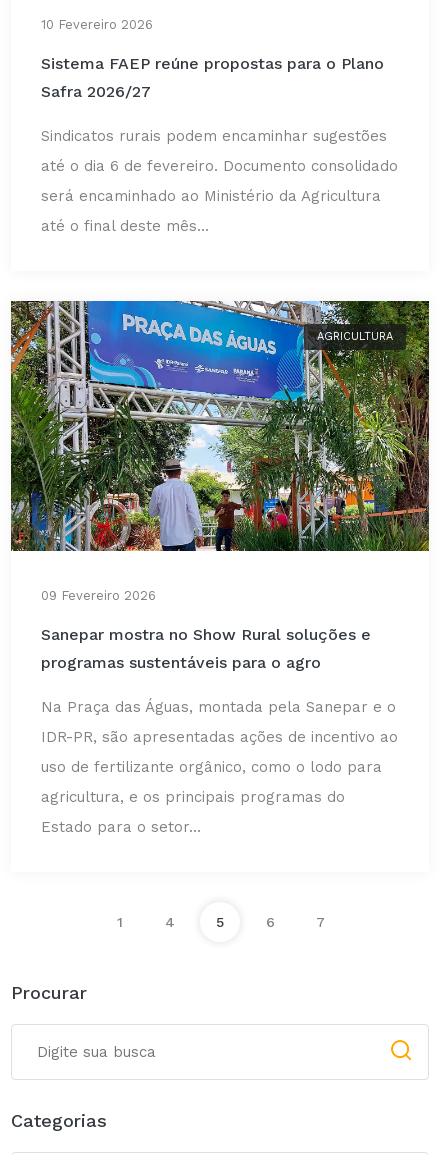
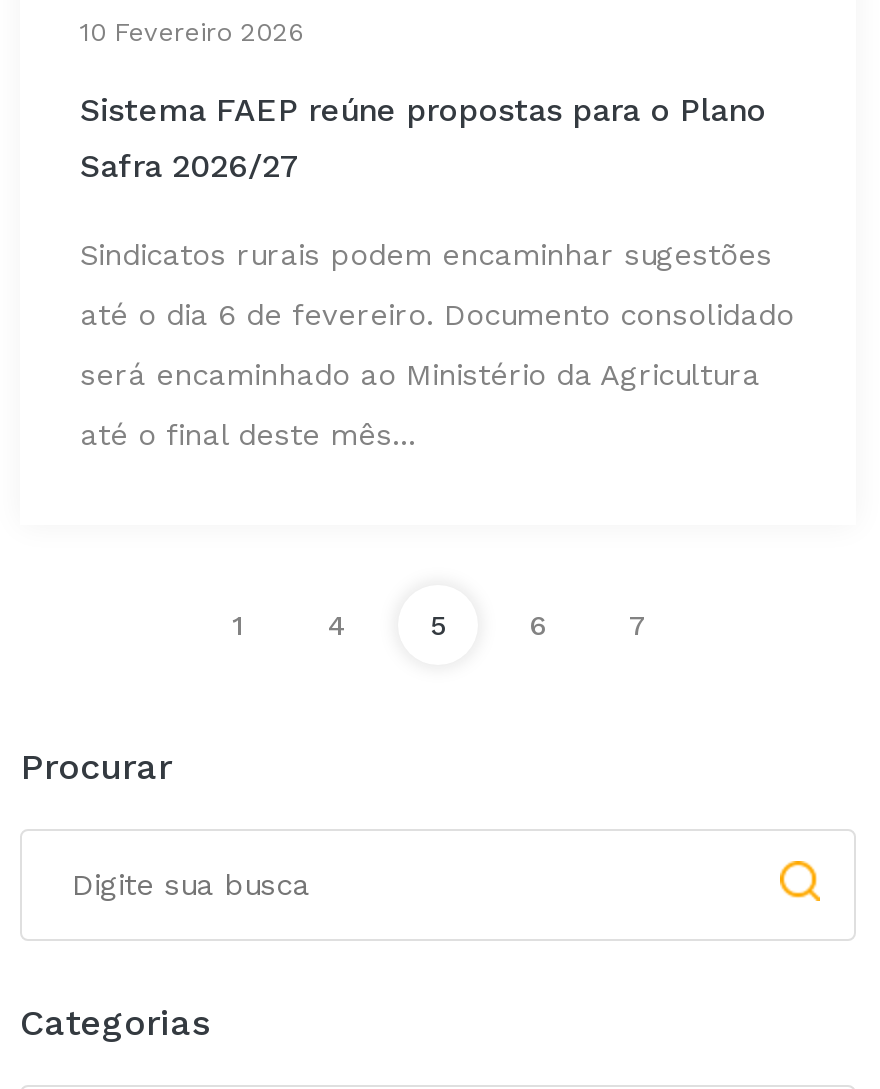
- [image]
- AGRICULTURA

- 09 Fevereiro 2026
- Sanepar mostra no Show Rural soluções e
- programas sustentáveis para o agro
- Na Praça das Águas, montada pela Sanepar e o
- IDR-PR, são apresentadas ações de incentivo ao
- uso de fertilizante orgânico, como o lodo para
- agricultura, e os principais programas do
- Estado para o setor...
